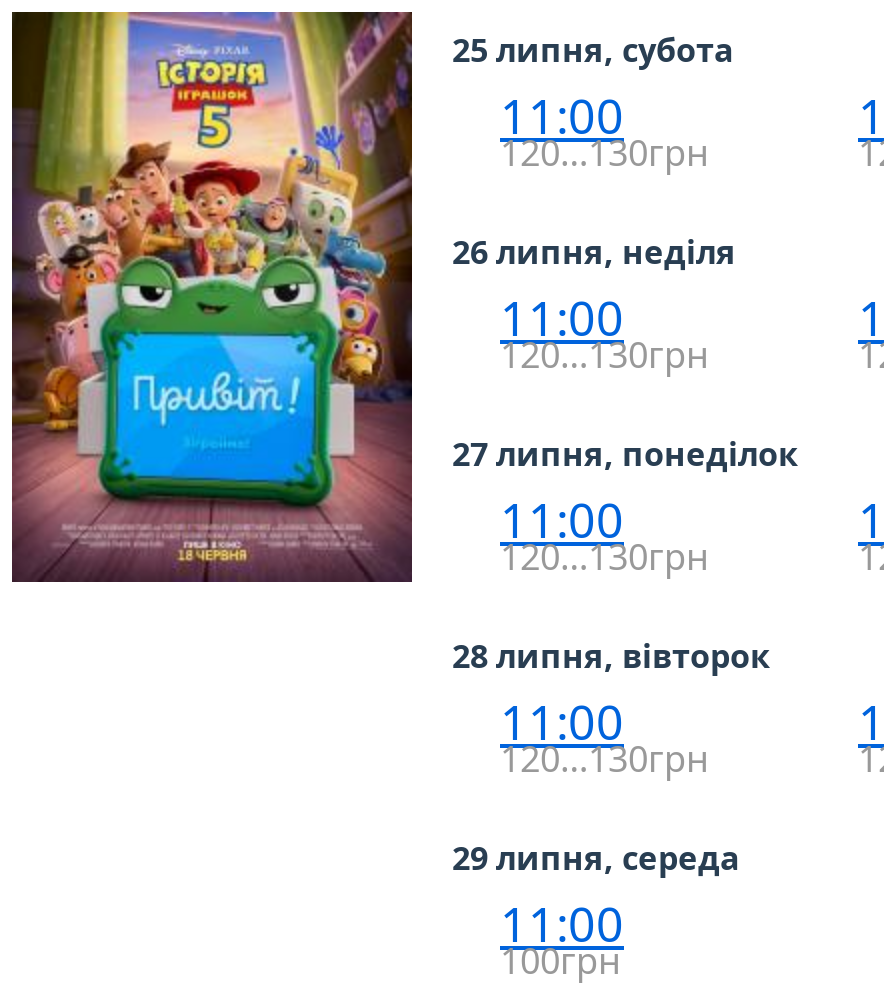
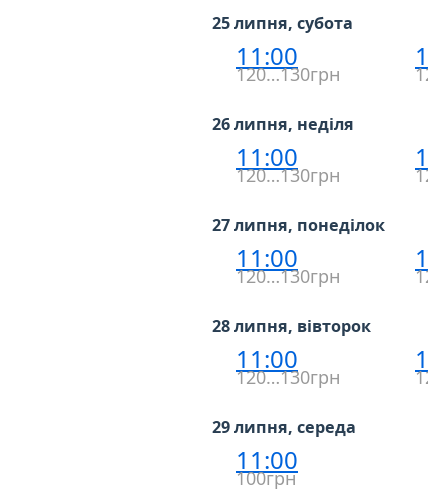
- [image]
